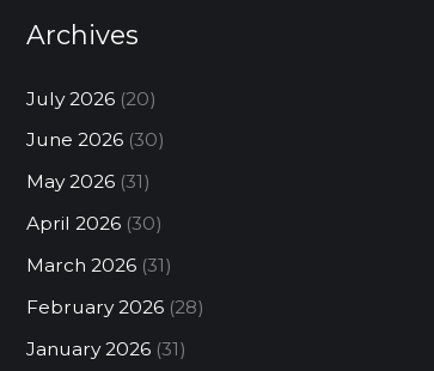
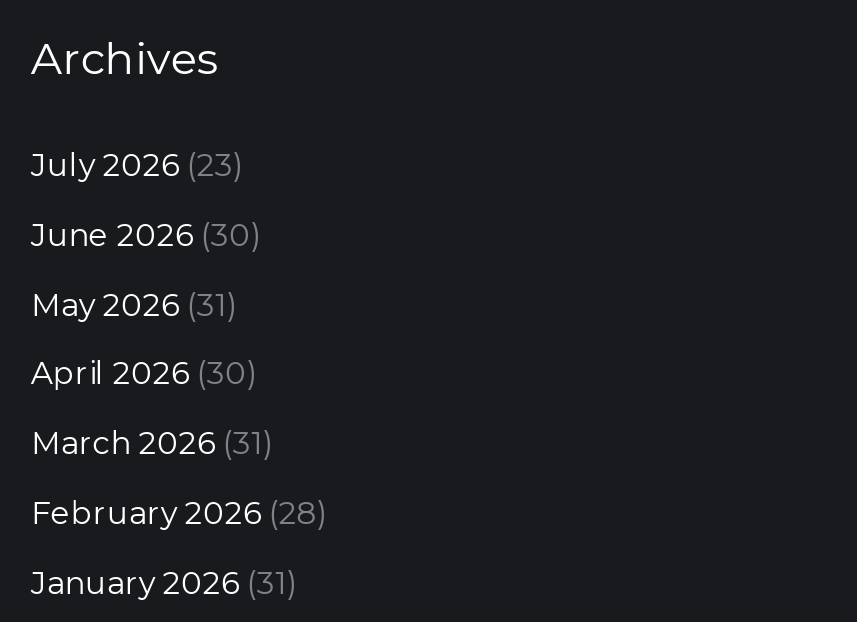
- July 2026 (20)
+ July 2026 (23)
